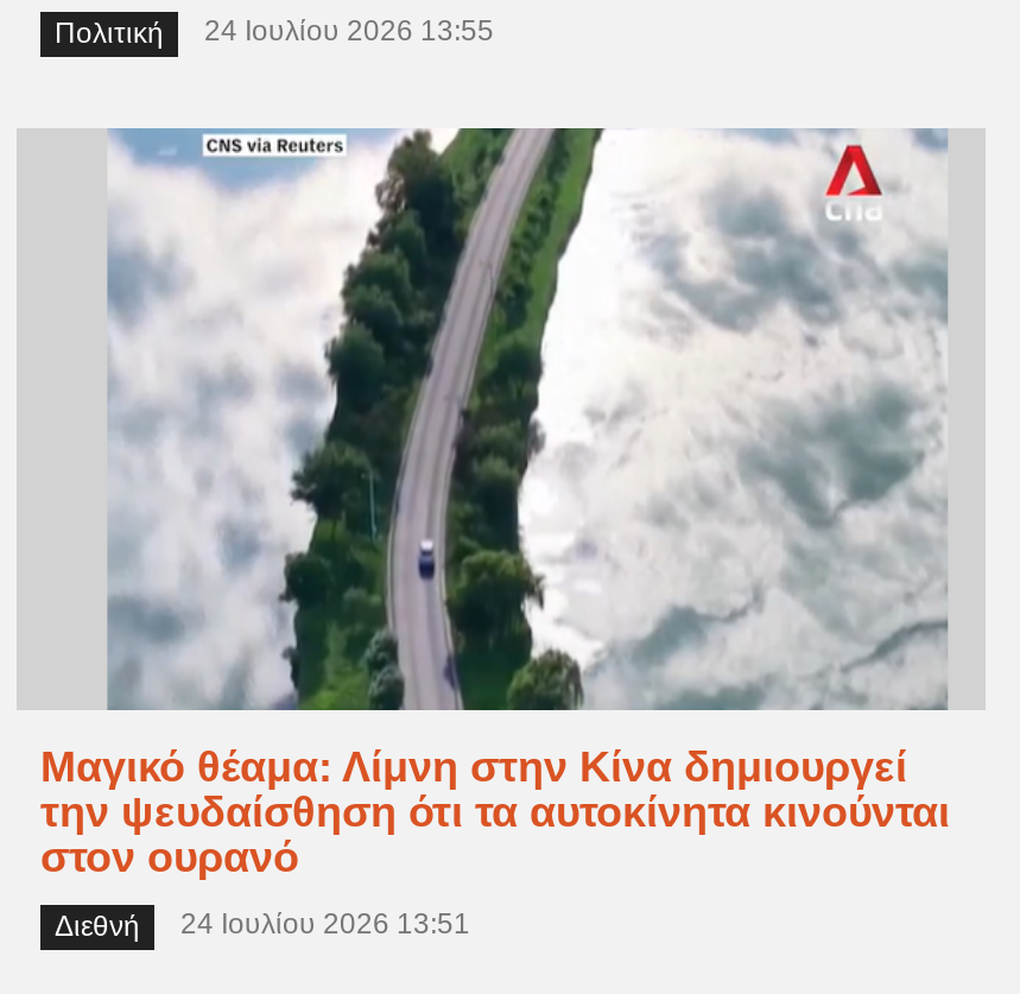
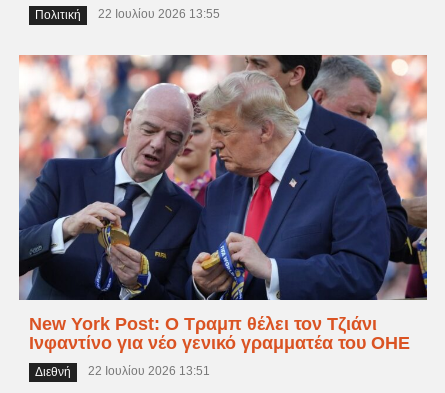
- Πολιτική 24 Ιουλίου 2026 13:55
+ Πολιτική 22 Ιουλίου 2026 13:55

- [image]
- Μαγικό θέαμα: Λίμνη στην Κίνα δημιουργεί
- την ψευδαίσθηση ότι τα αυτοκίνητα κινούνται
- στον ουρανό
+ [image]
+ New York Post: Ο Τραμπ θέλει τον Τζιάνι
+ Ινφαντίνο για νέο γενικό γραμματέα του ΟΗΕ

- Διεθνή 24 Ιουλίου 2026 13:51
+ Διεθνή 22 Ιουλίου 2026 13:51
